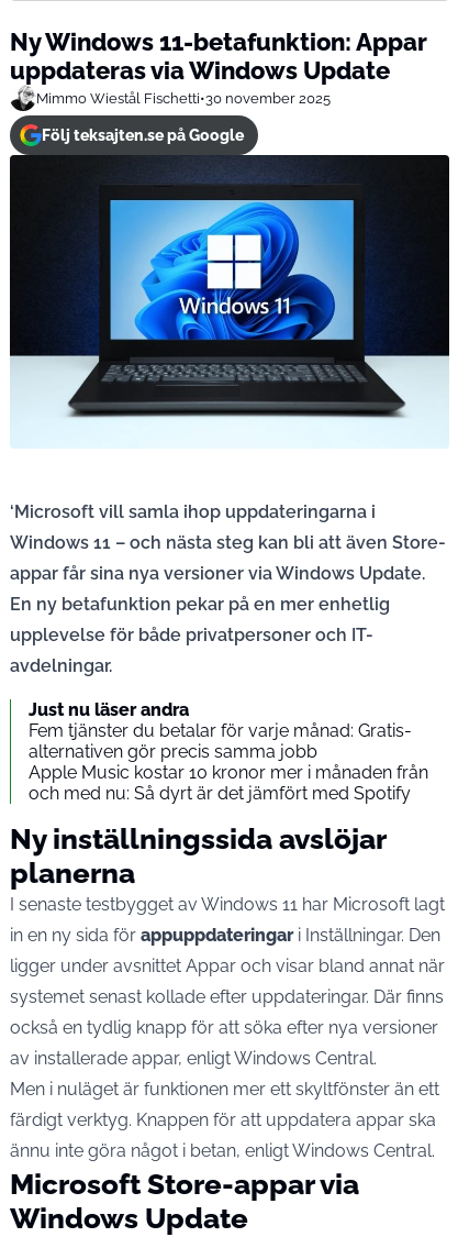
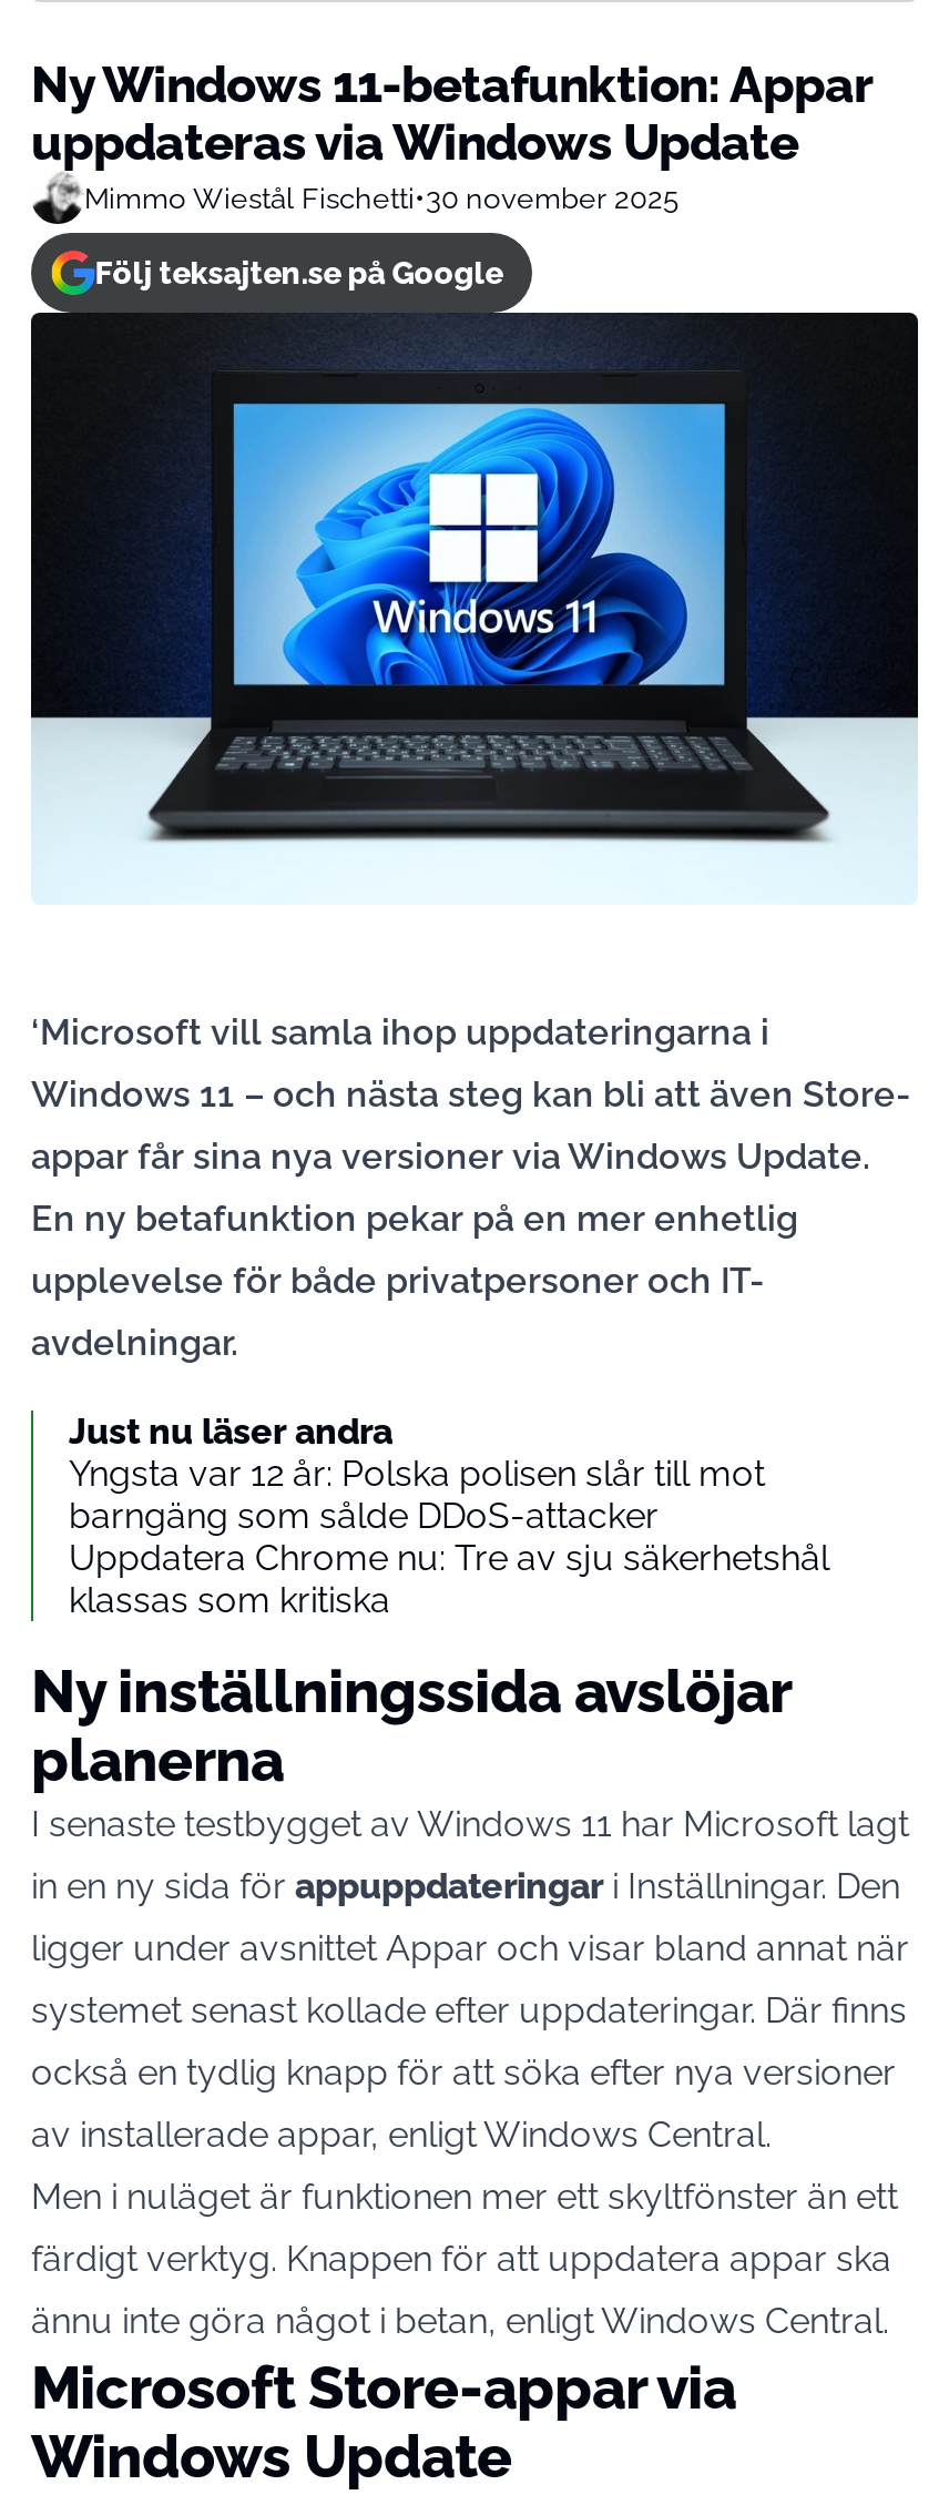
- Fem tjänster du betalar för varje månad: Gratis-
- alternativen gör precis samma jobb
- Apple Music kostar 10 kronor mer i månaden från
- och med nu: Så dyrt är det jämfört med Spotify
+ Yngsta var 12 år: Polska polisen slår till mot
+ barngäng som sålde DDoS-attacker
+ Uppdatera Chrome nu: Tre av sju säkerhetshål
+ klassas som kritiska
